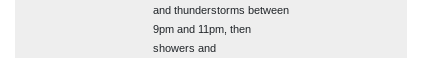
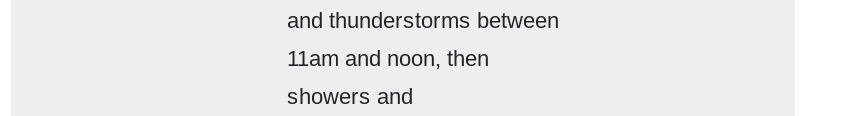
- 9pm and 11pm, then
+ 11am and noon, then
